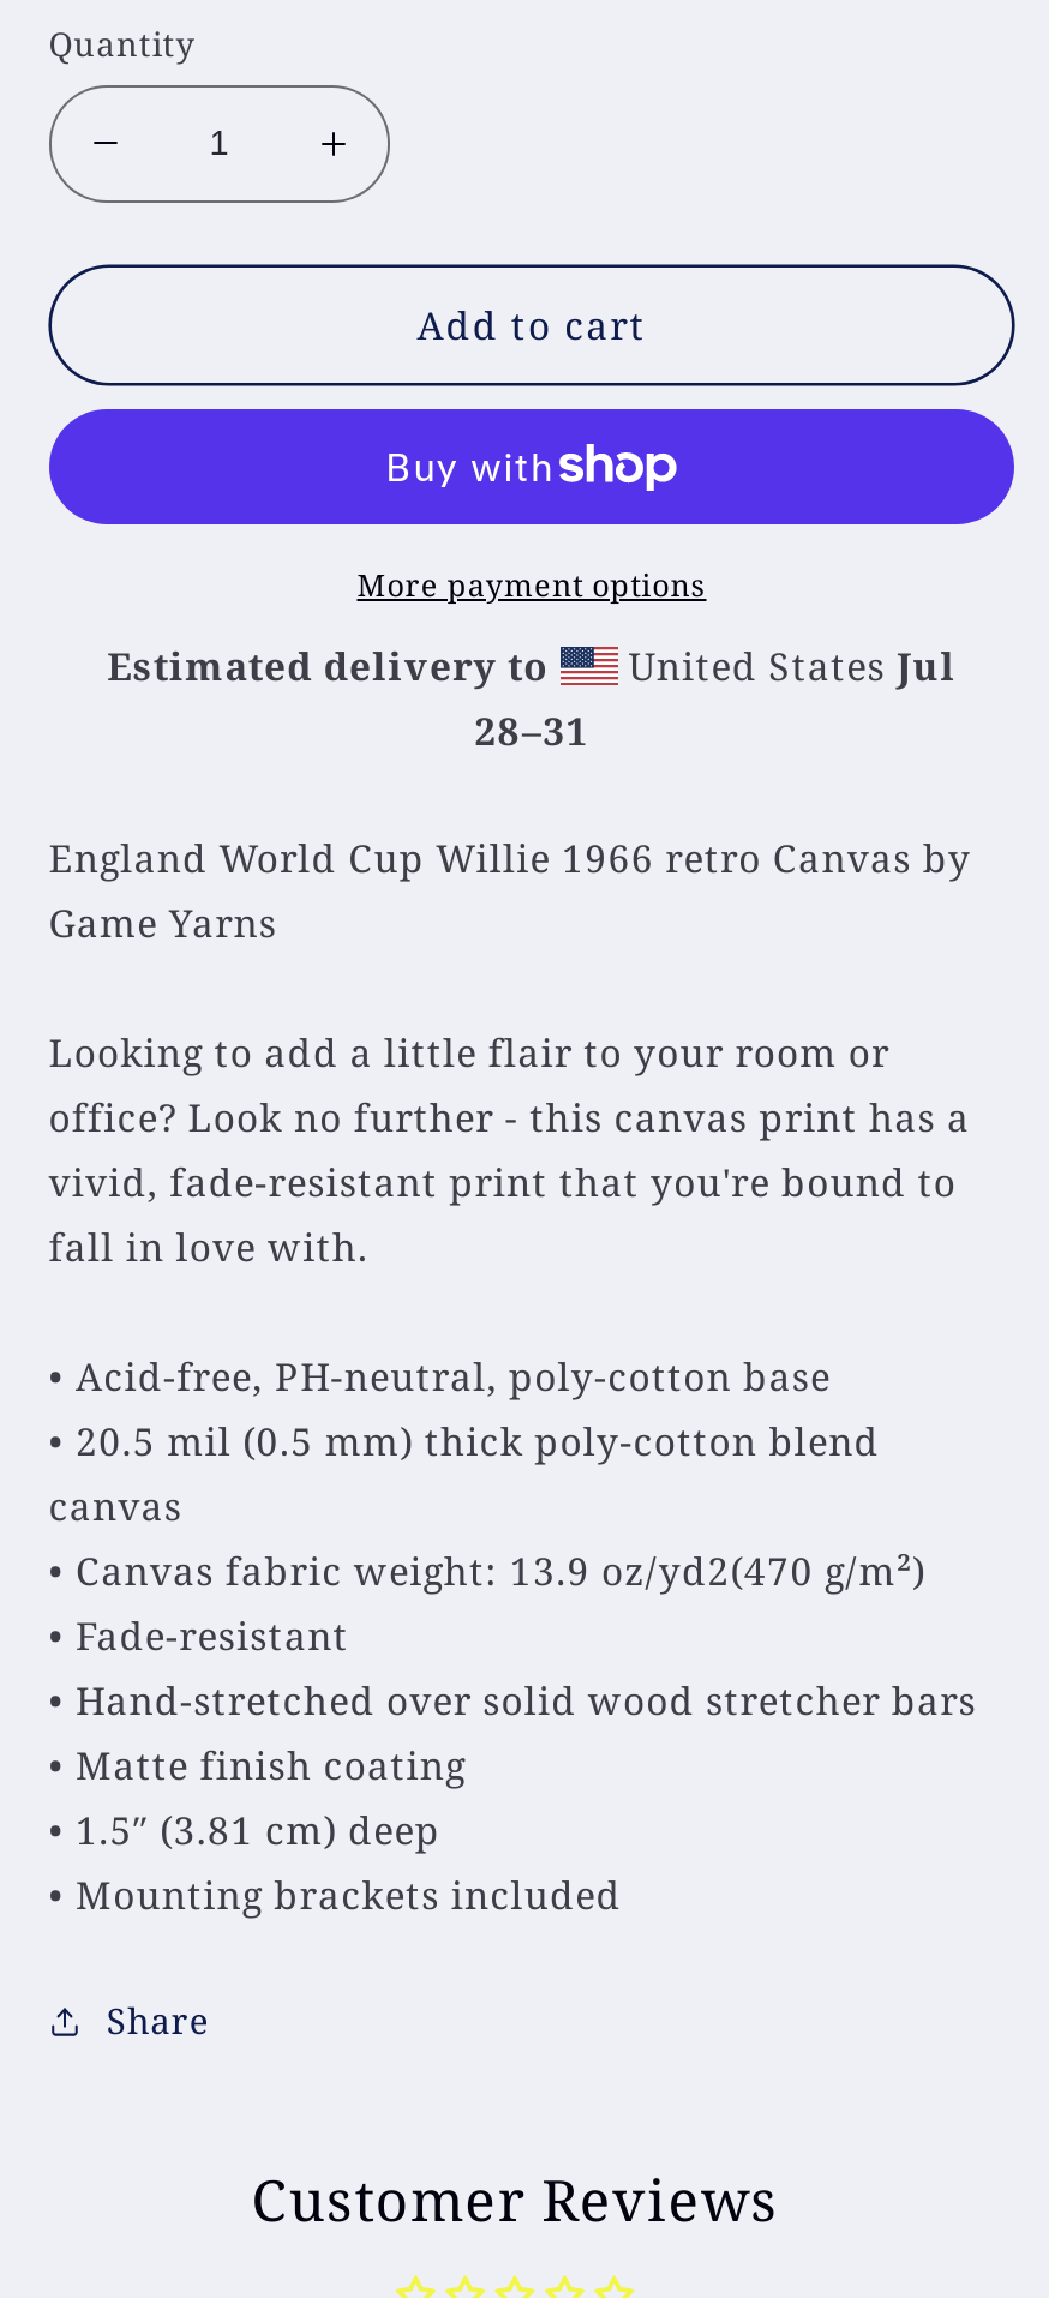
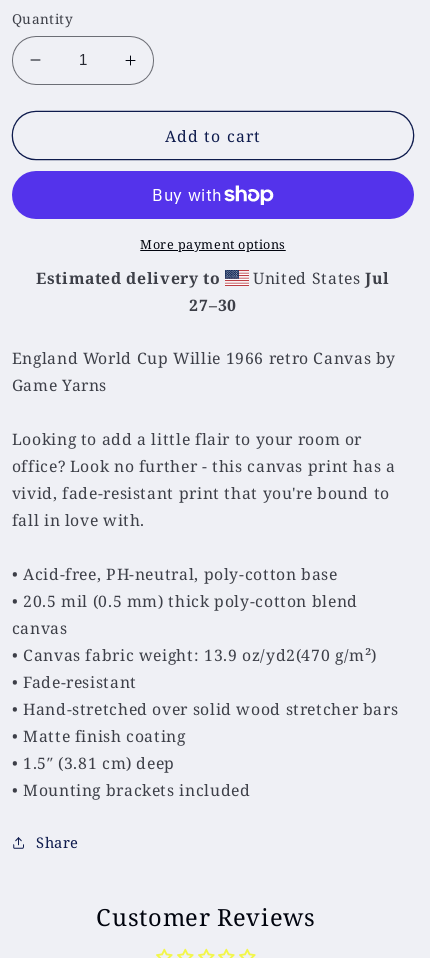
- 28–31
+ 27–30
